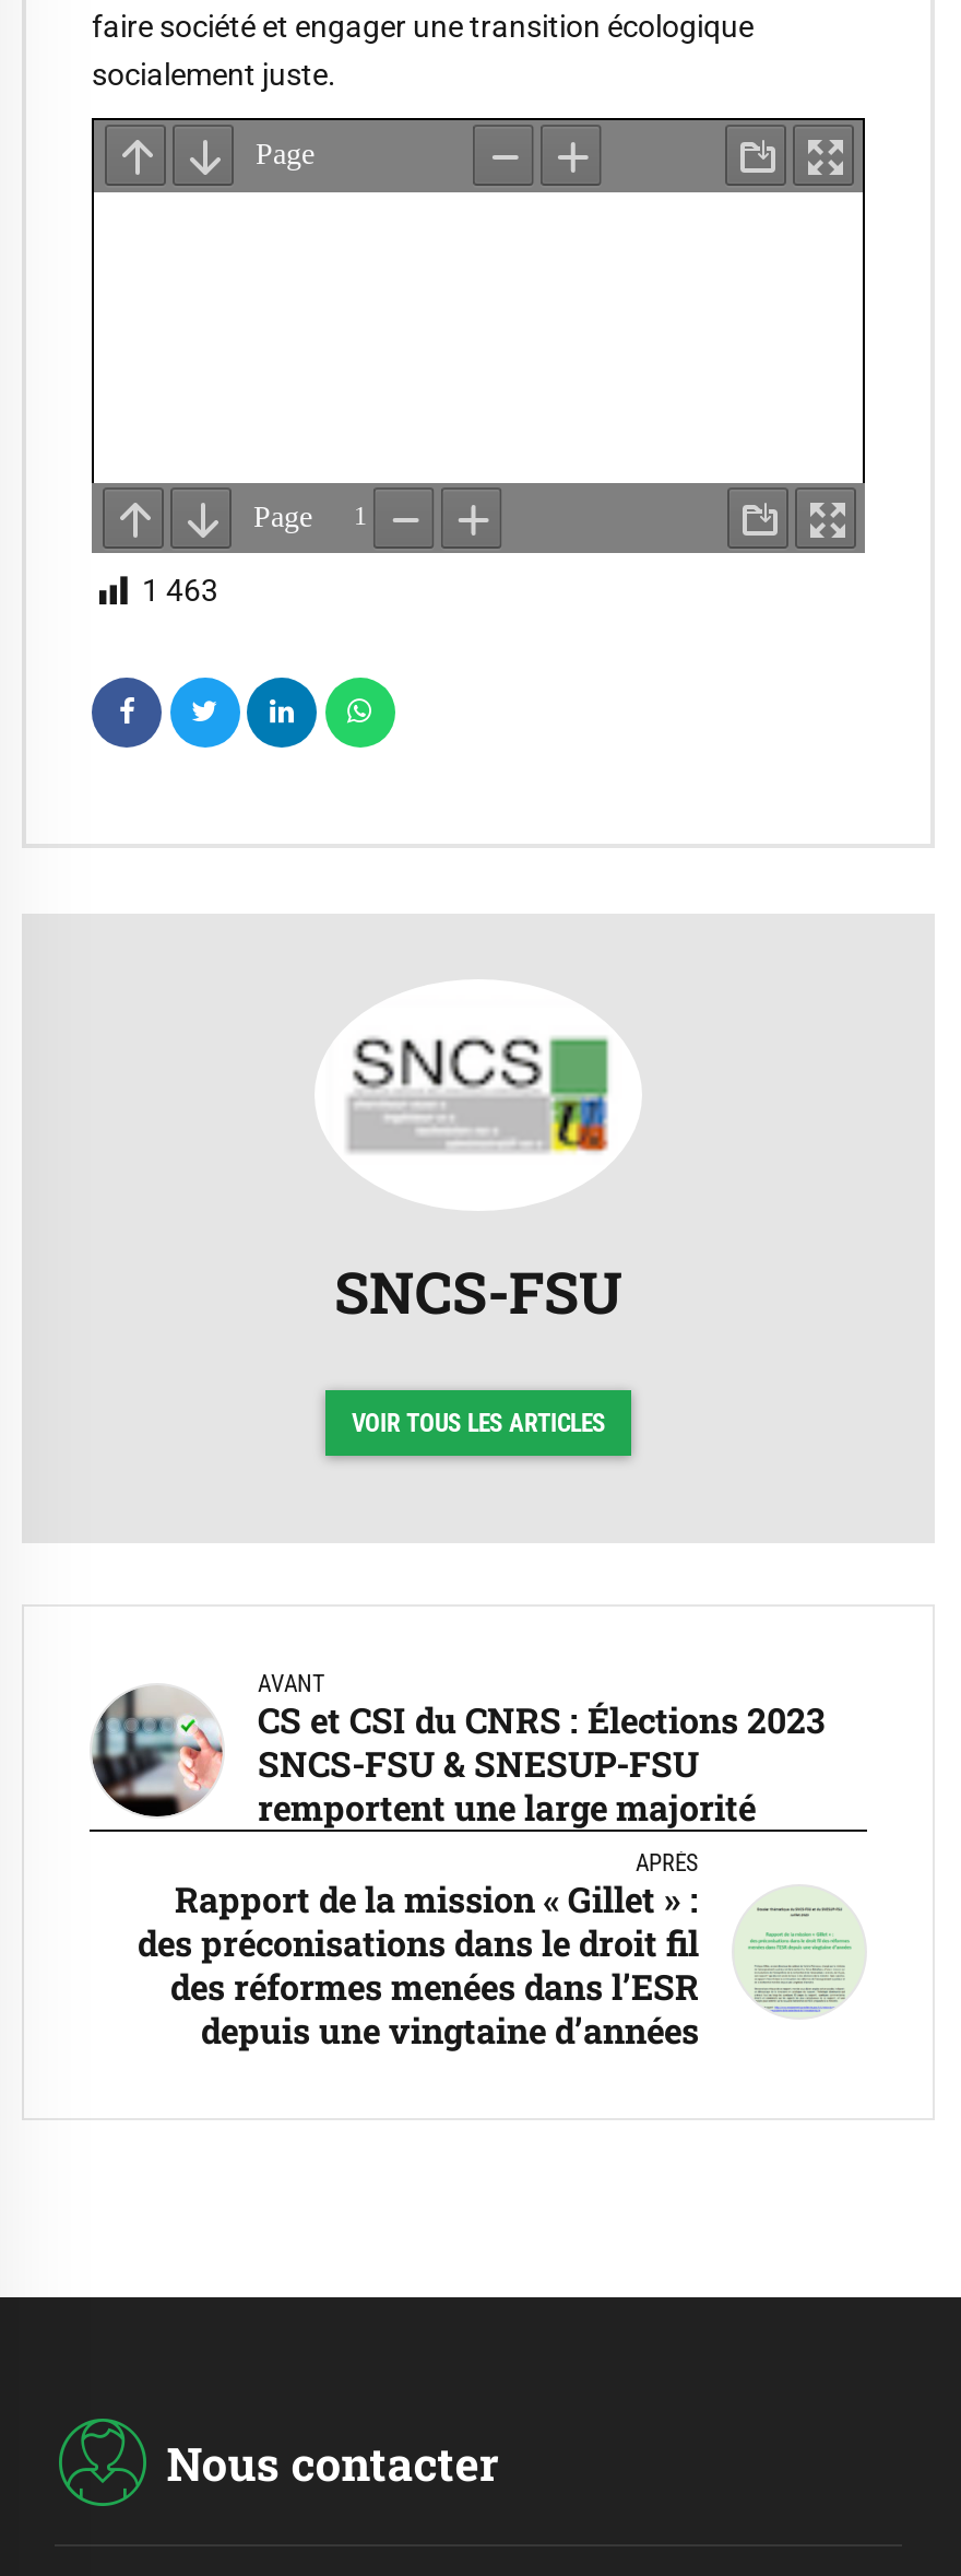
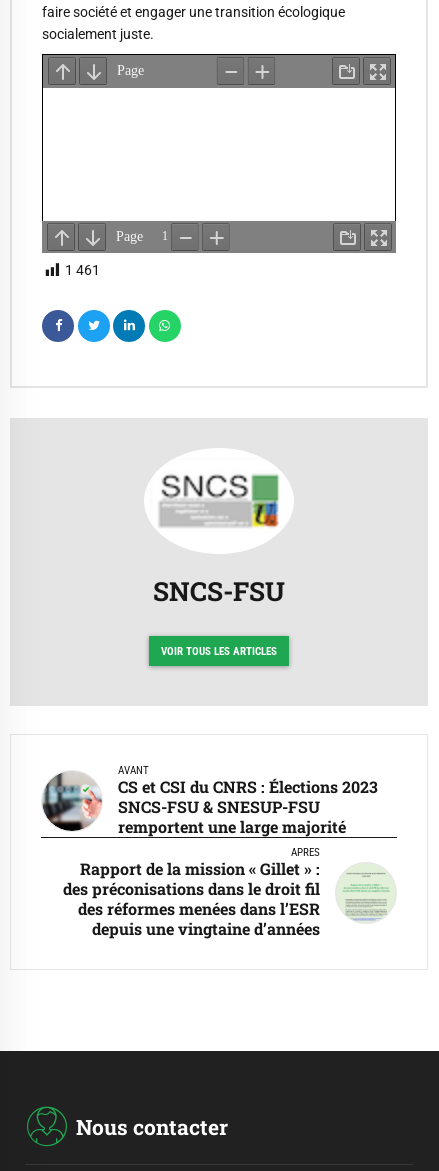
- 1 463
+ 1 461
